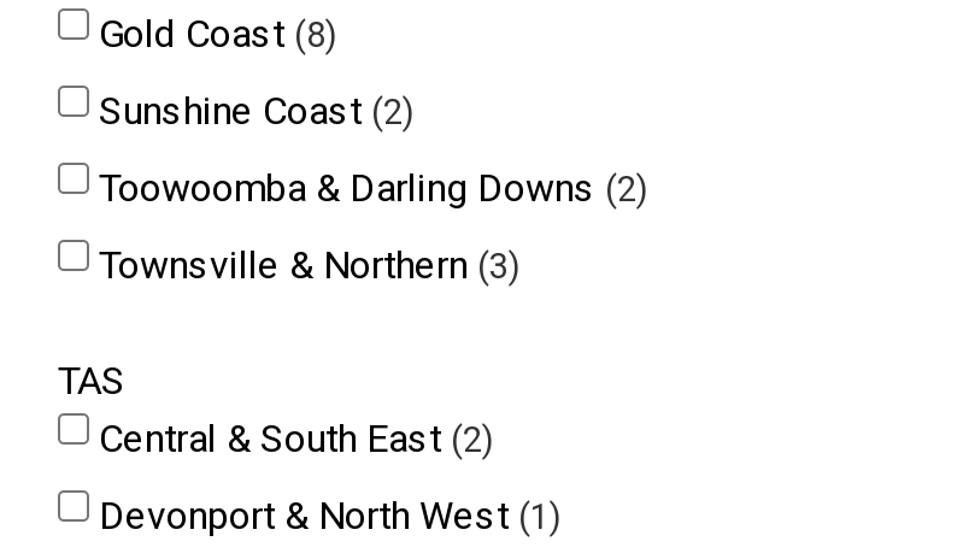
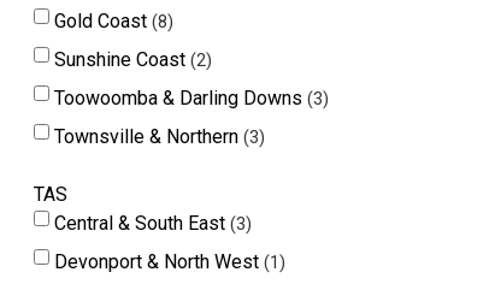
- Toowoomba & Darling Downs 2
+ Toowoomba & Darling Downs 3

- Central & South East 2
+ Central & South East 3
